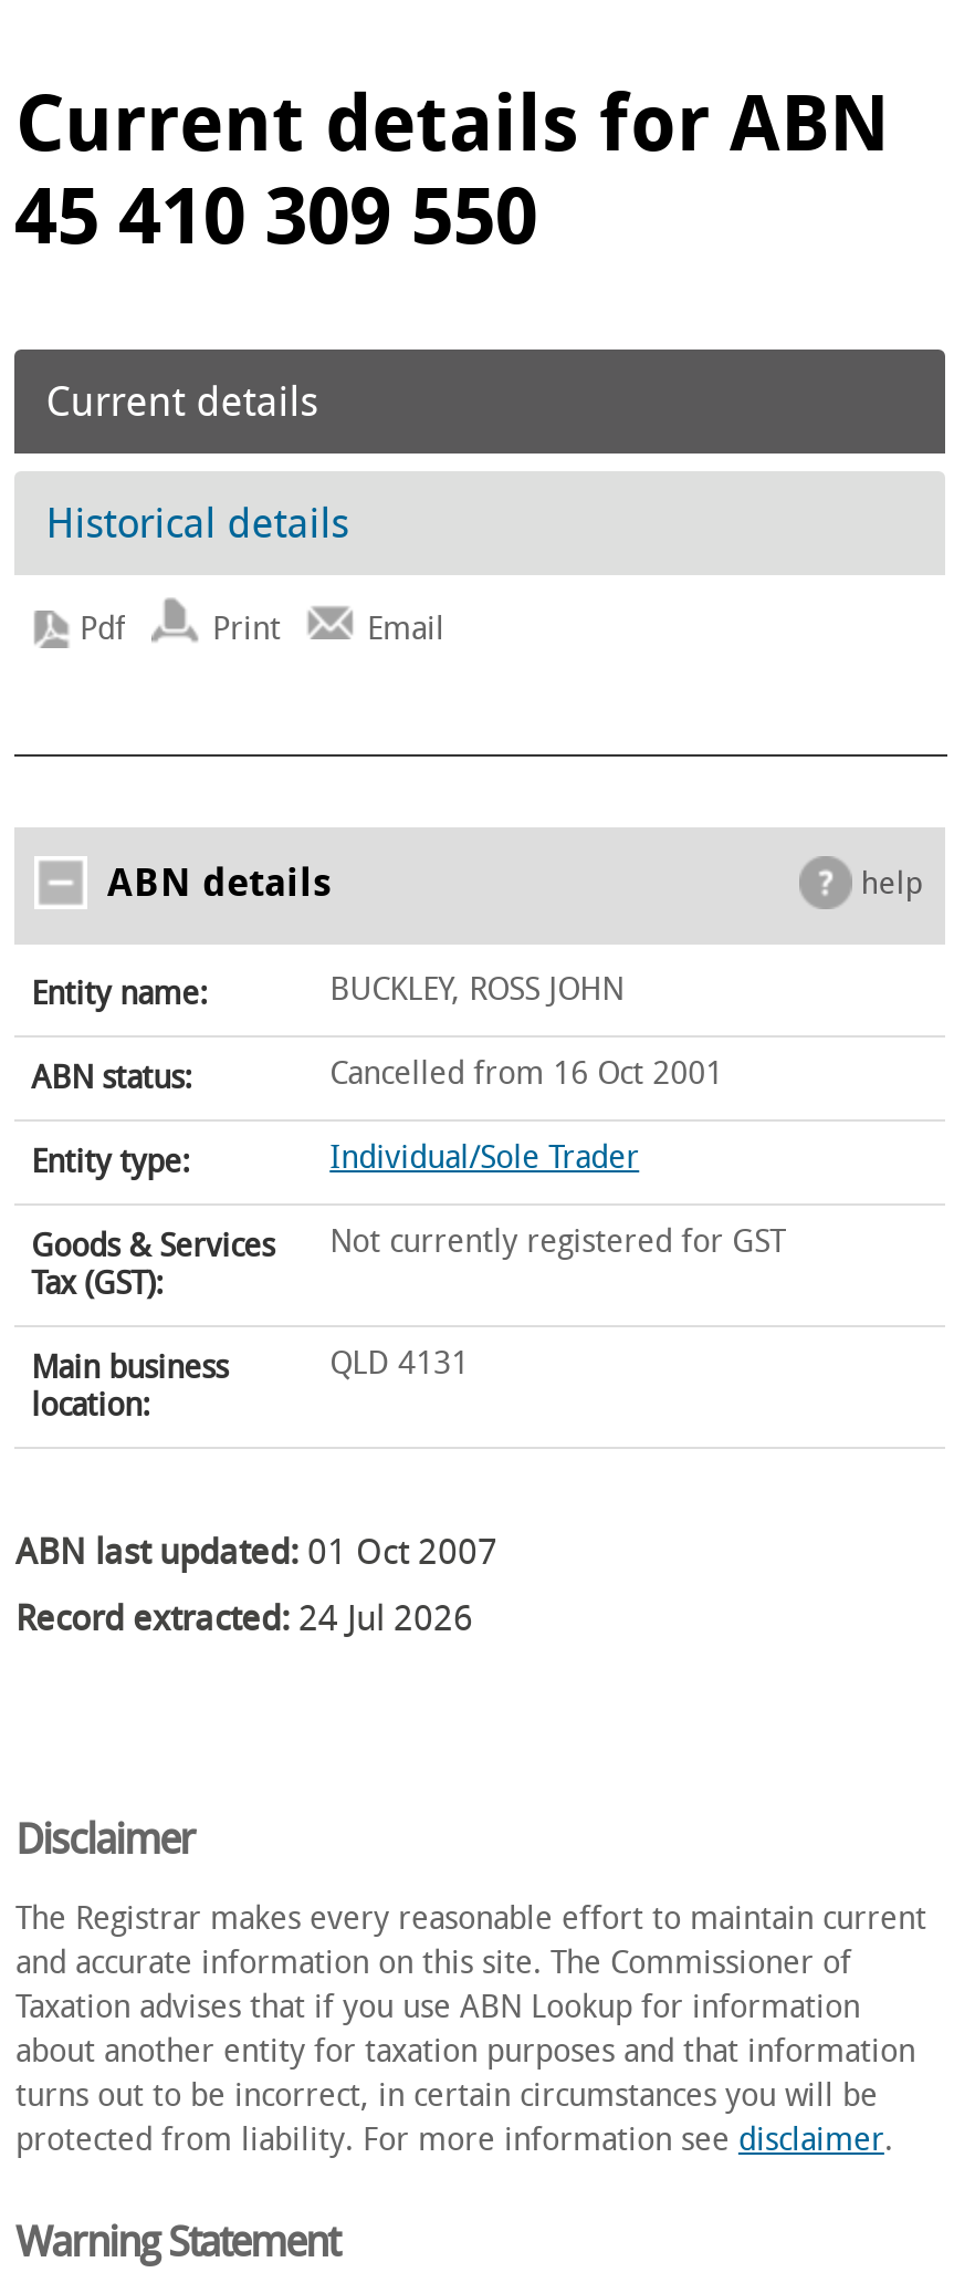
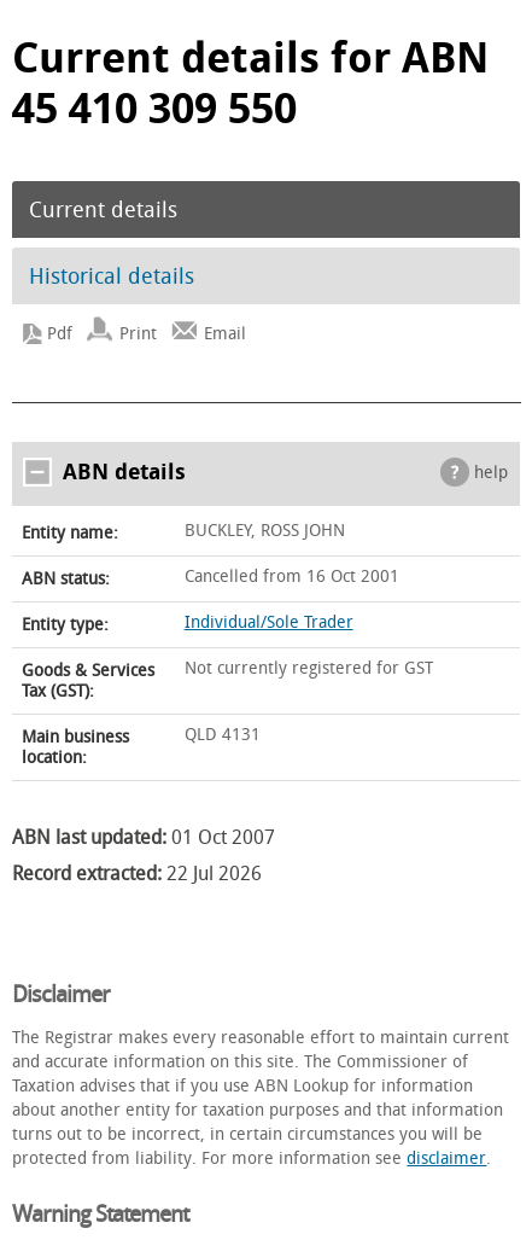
- Record extracted: 24 Jul 2026
+ Record extracted: 22 Jul 2026
